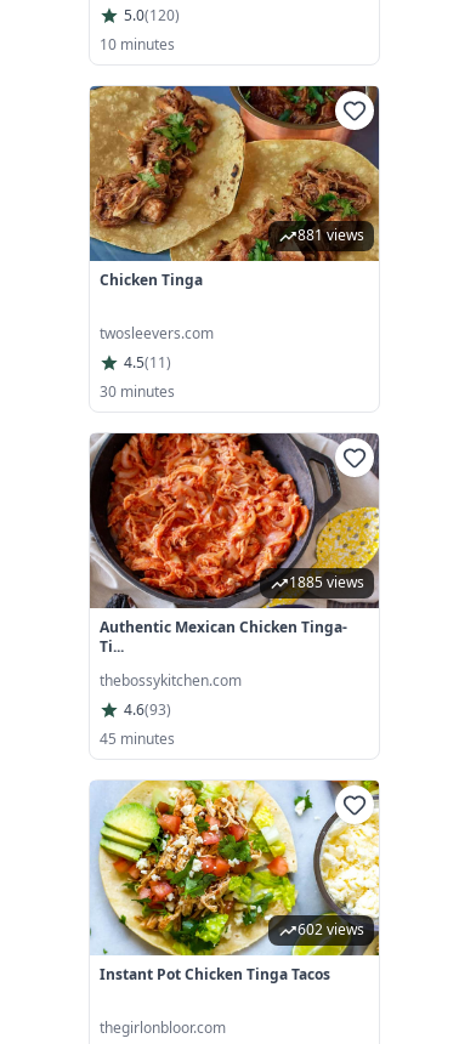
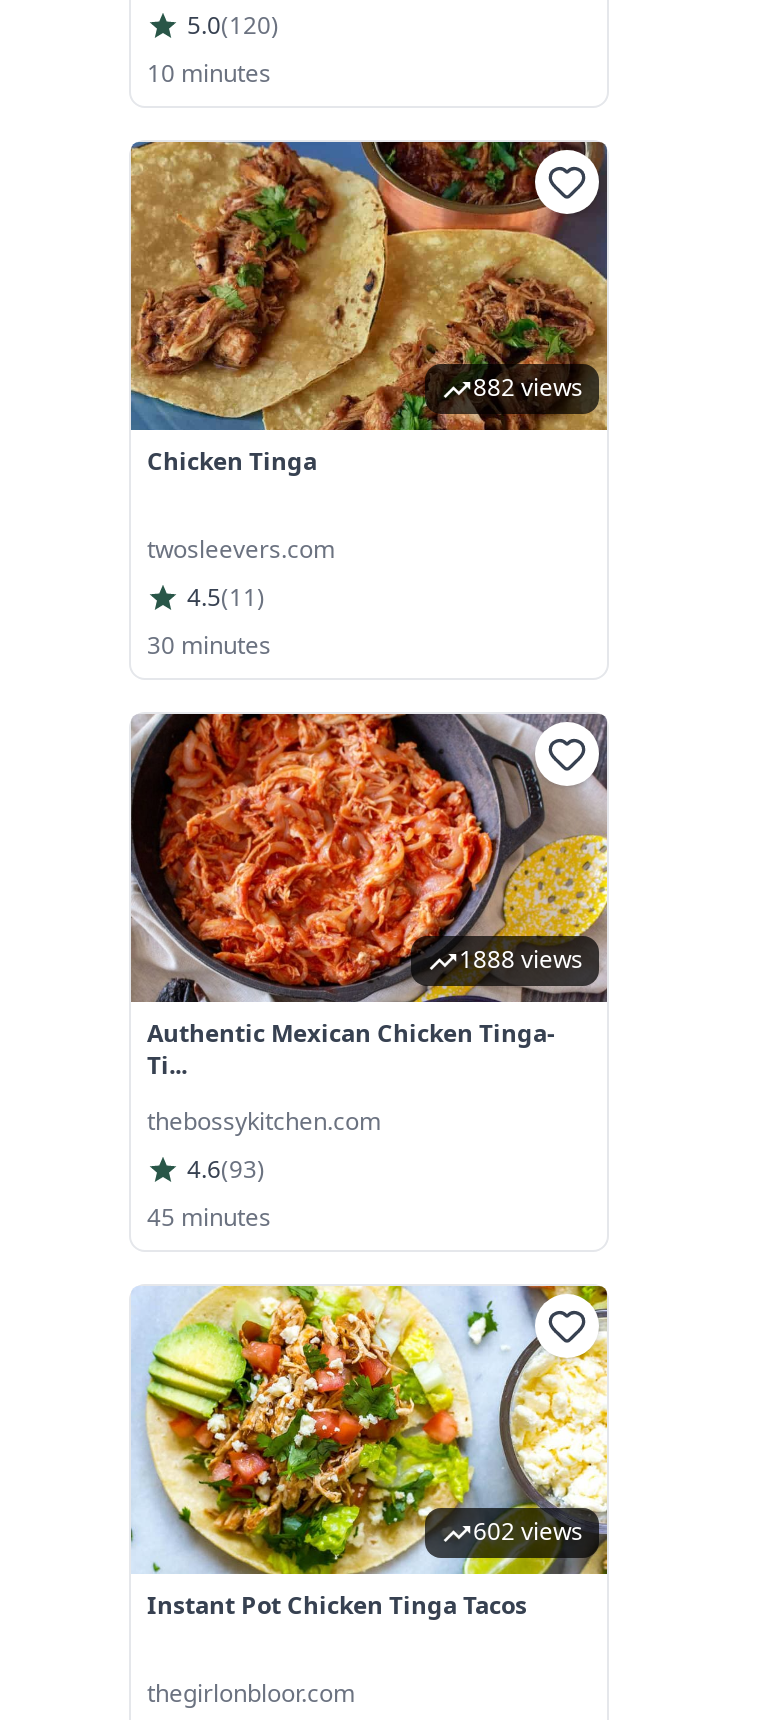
- 881 views
+ 882 views

- 1885 views
+ 1888 views
